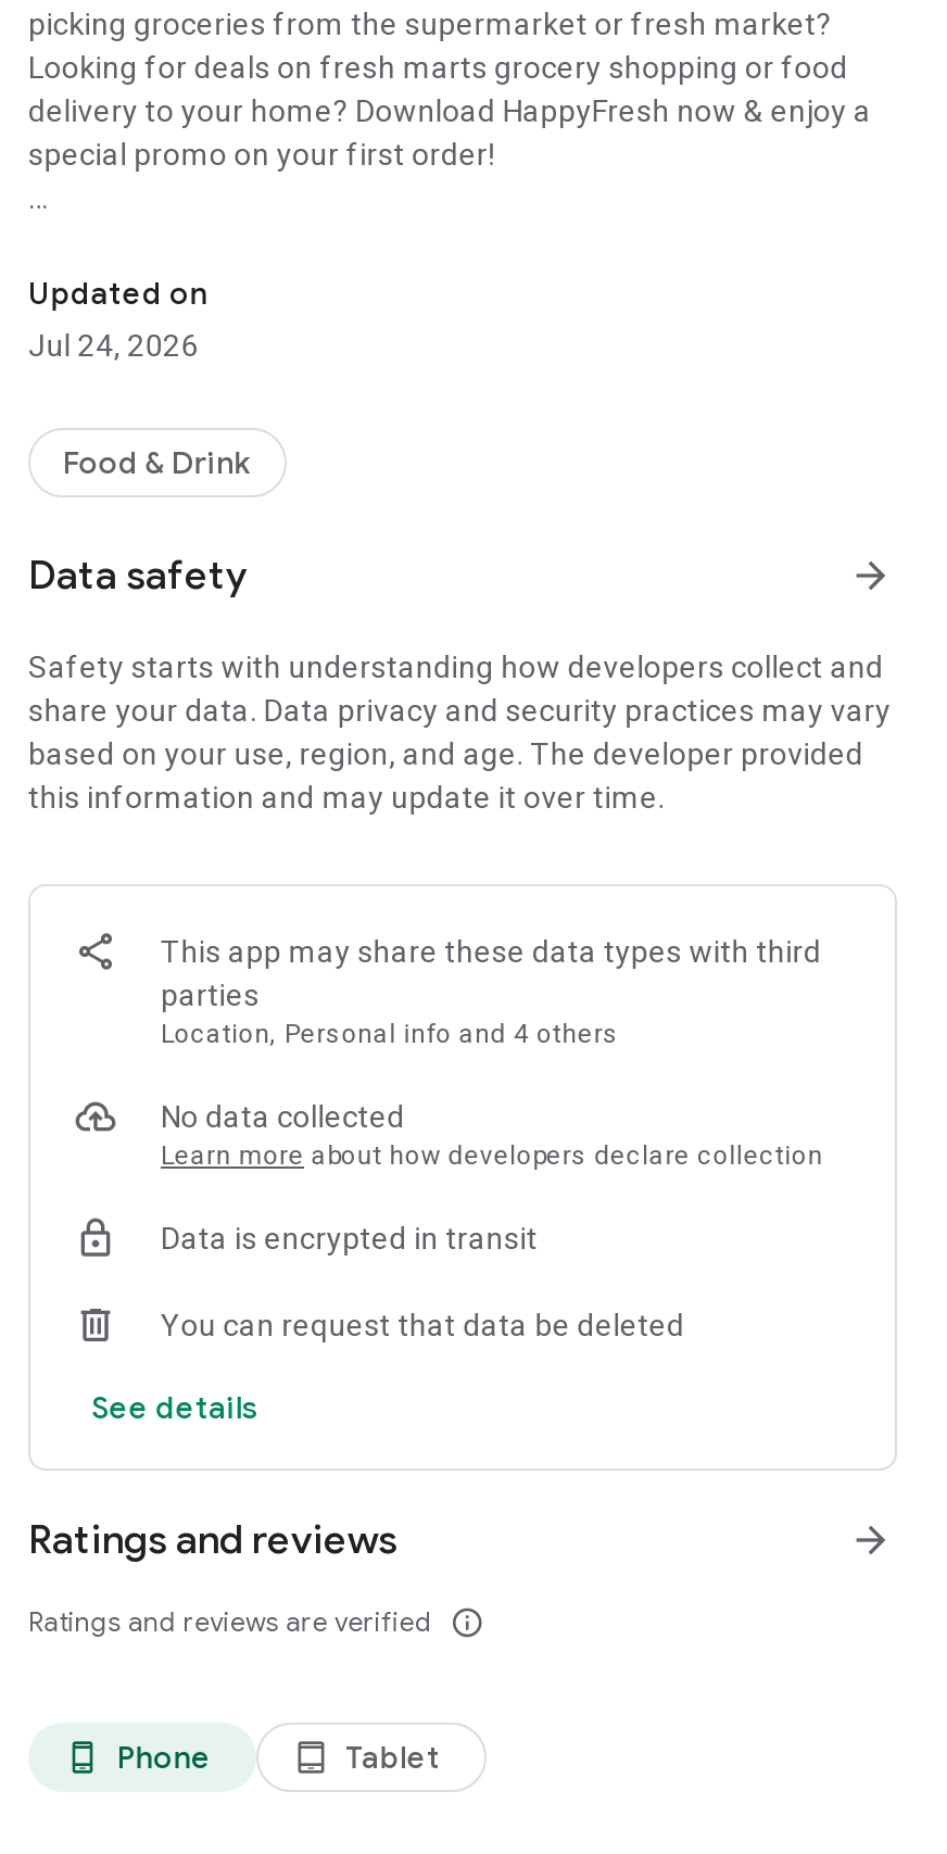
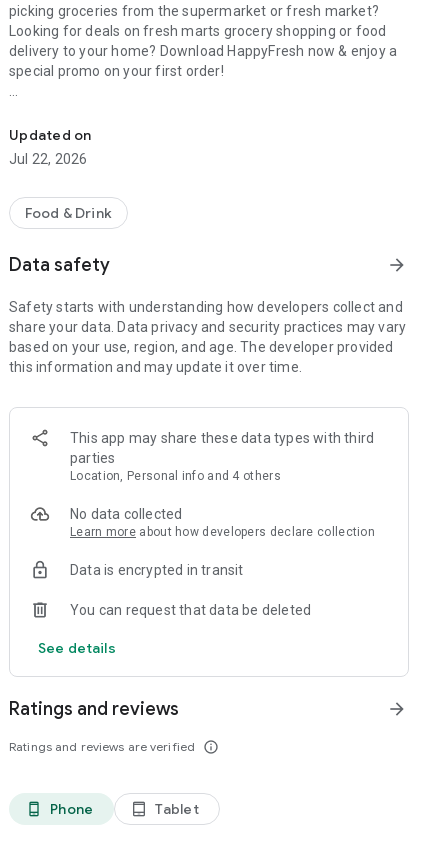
- Jul 24, 2026
+ Jul 22, 2026
